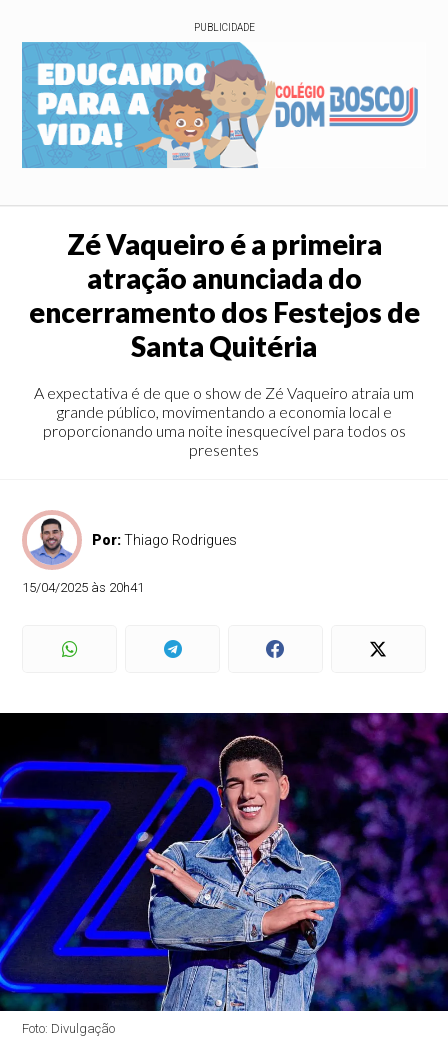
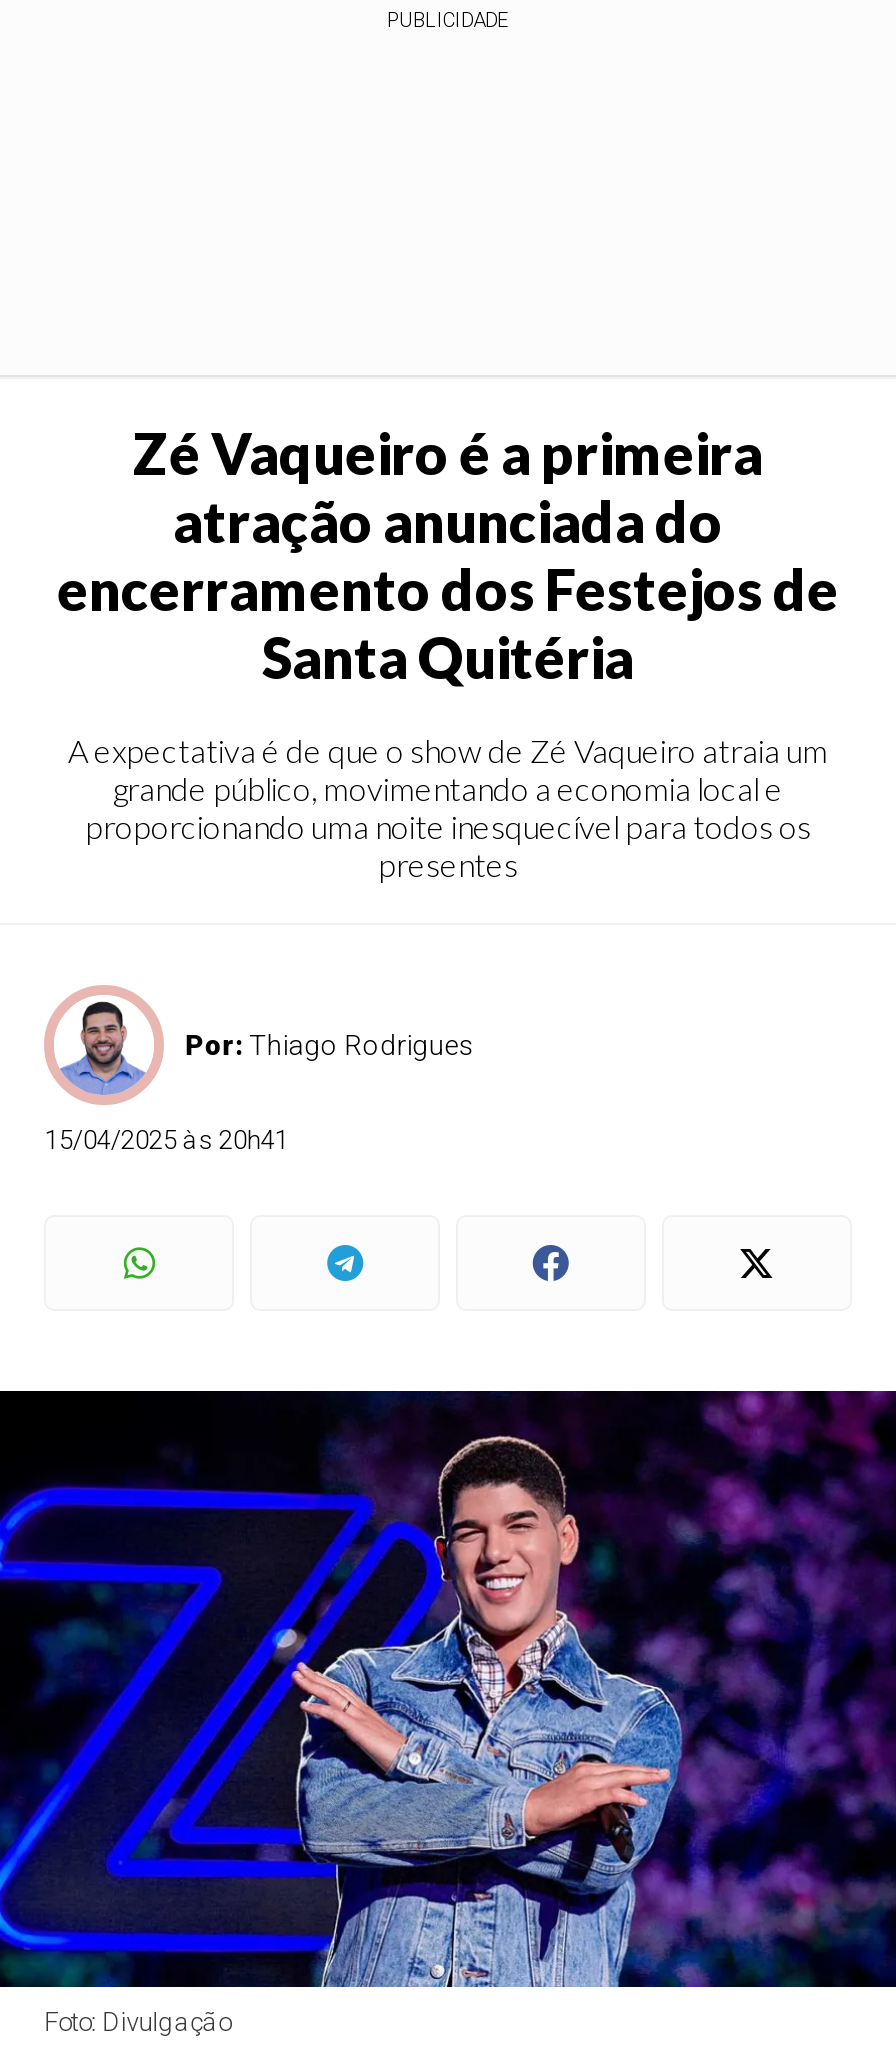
- [image]
